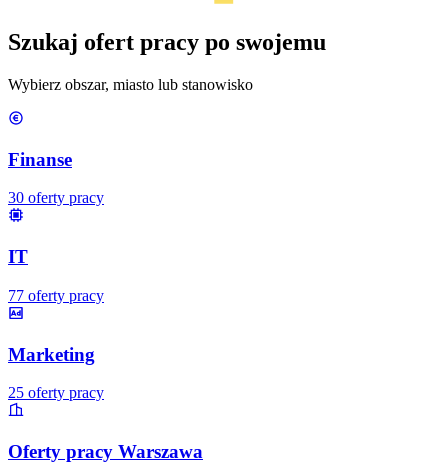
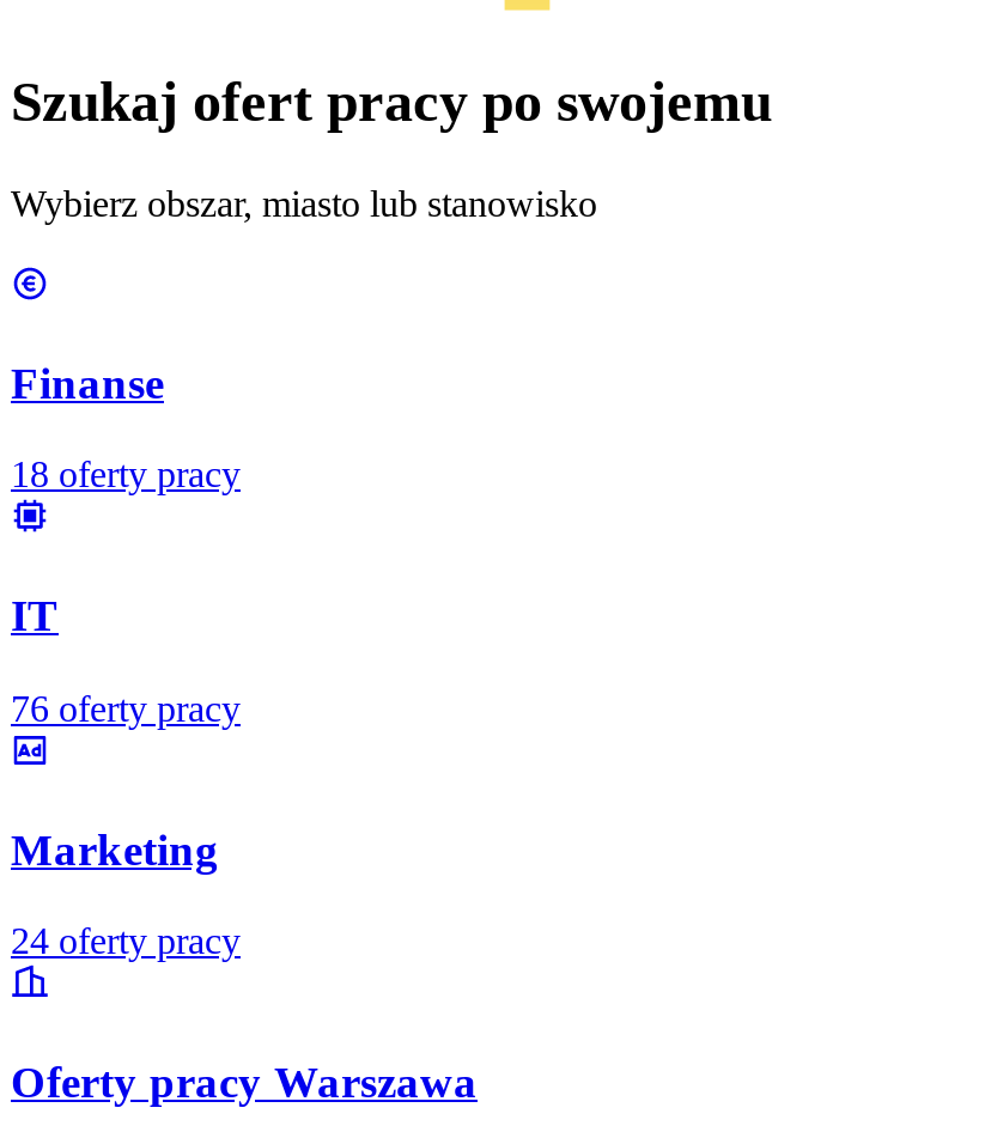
- 30 oferty pracy
+ 18 oferty pracy

- 77 oferty pracy
+ 76 oferty pracy

- 25 oferty pracy
+ 24 oferty pracy
